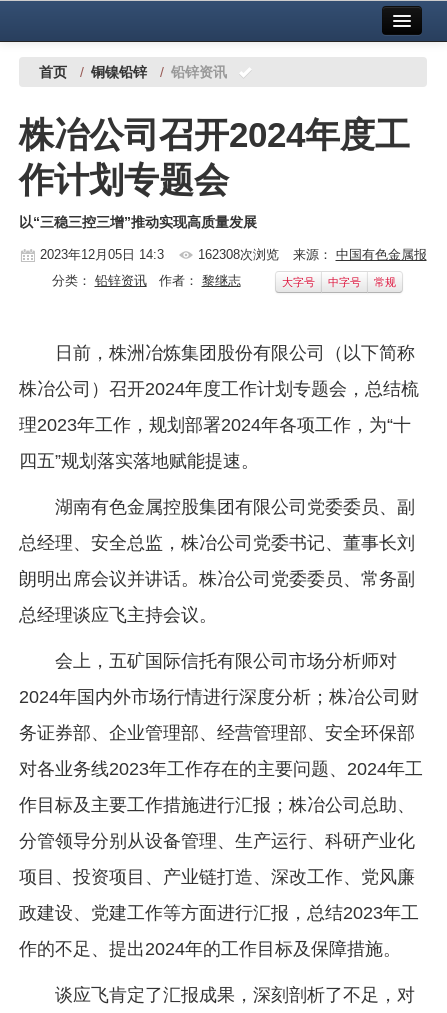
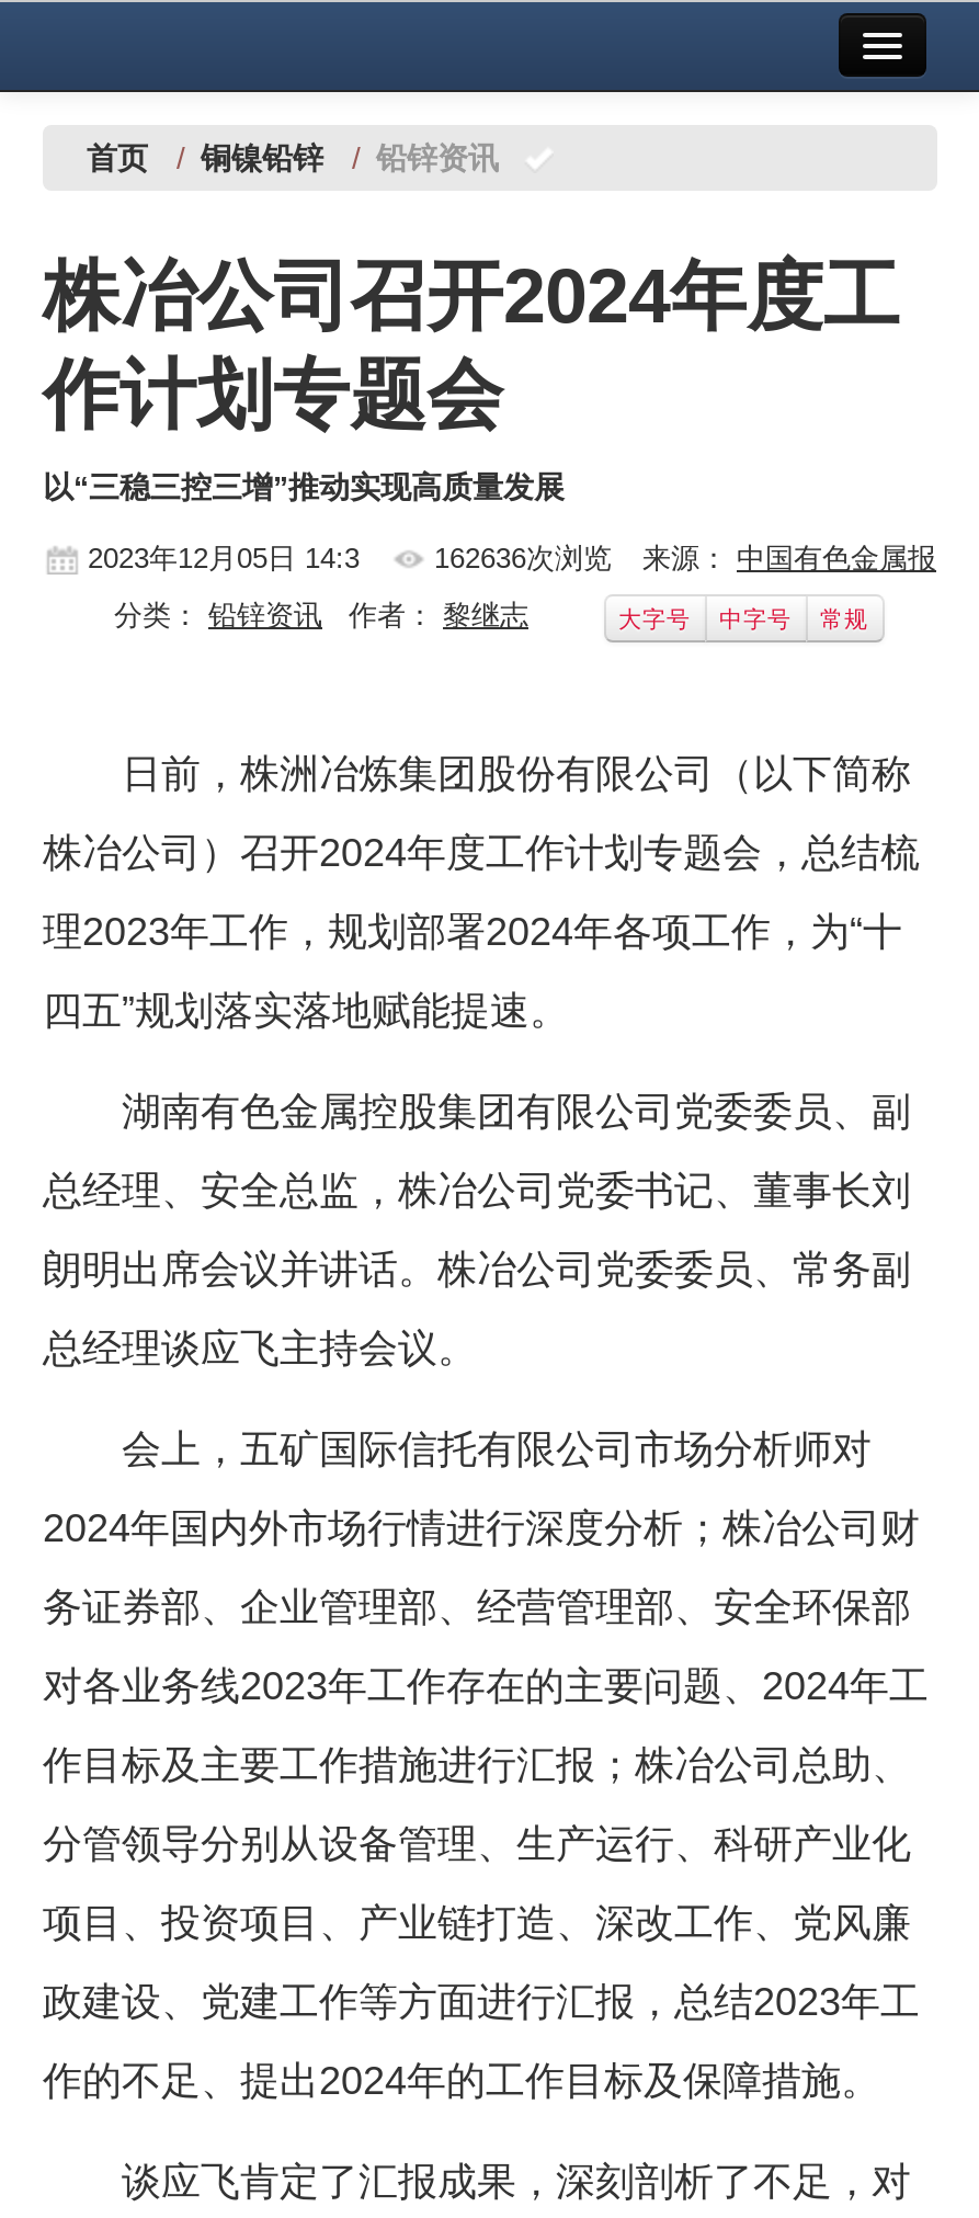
- 2023年12月05日 14:3 162308次浏览 来源：中国有色金属报
+ 2023年12月05日 14:3 162636次浏览 来源：中国有色金属报
